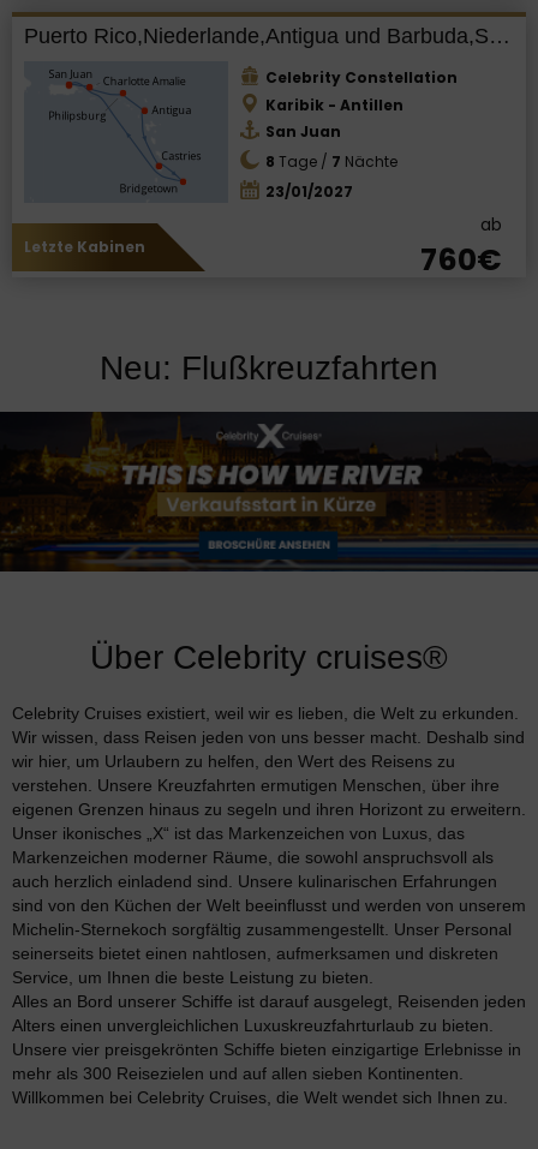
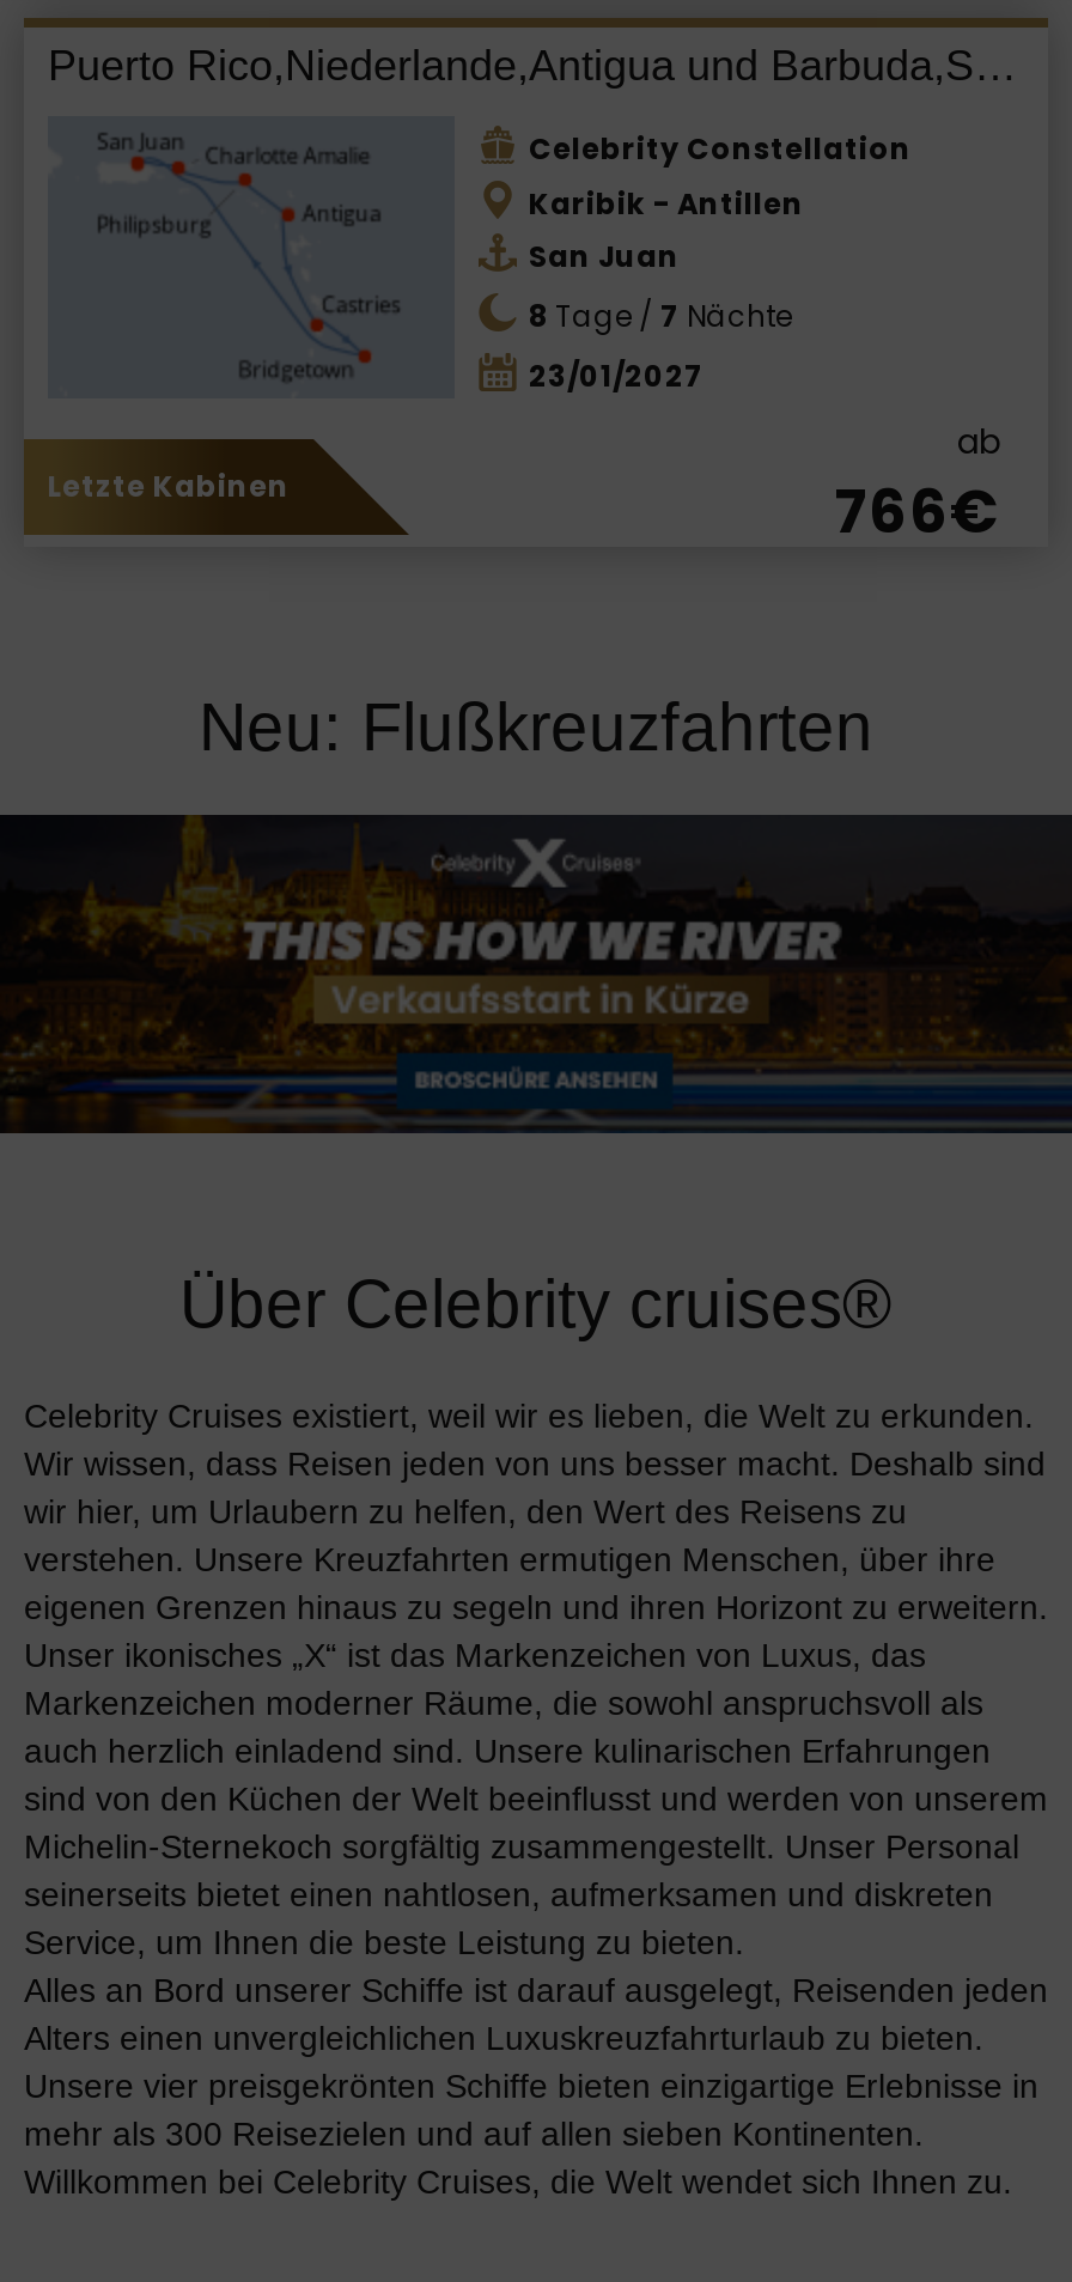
- 760€
+ 766€
